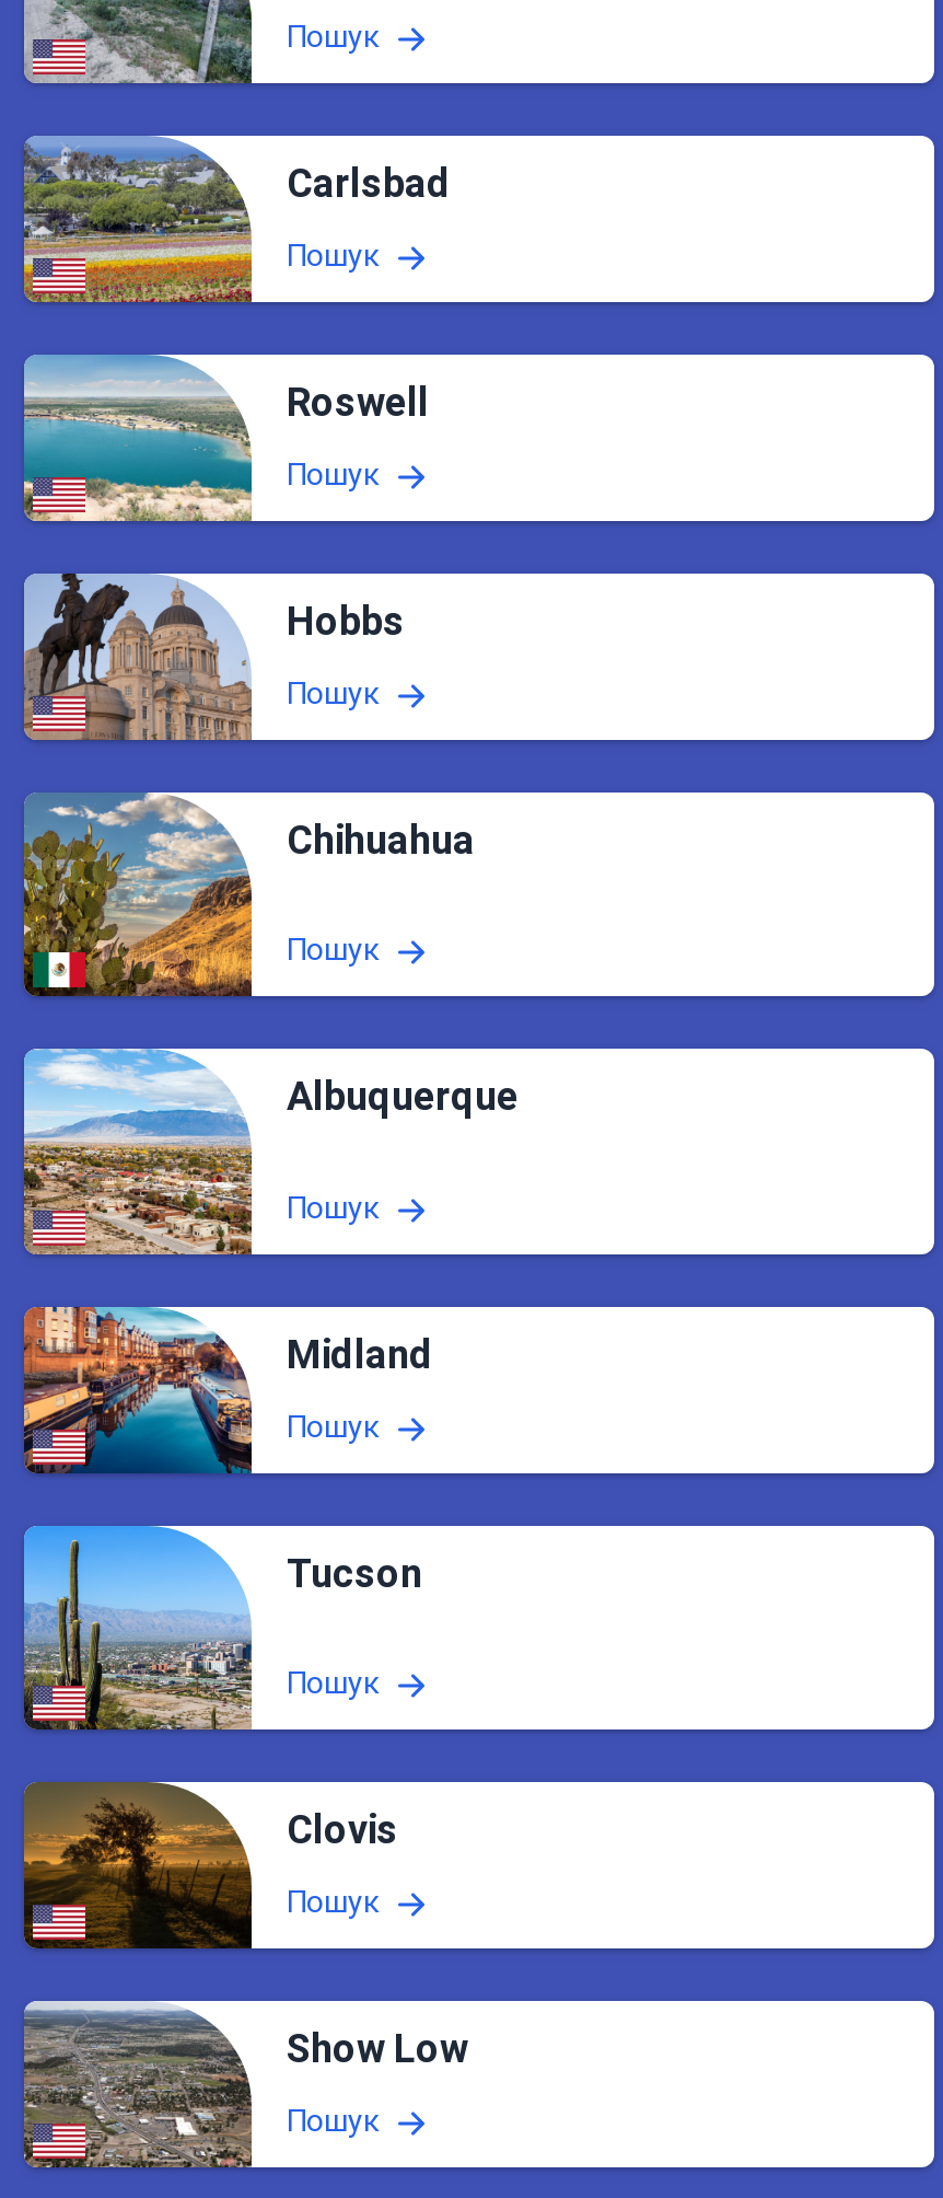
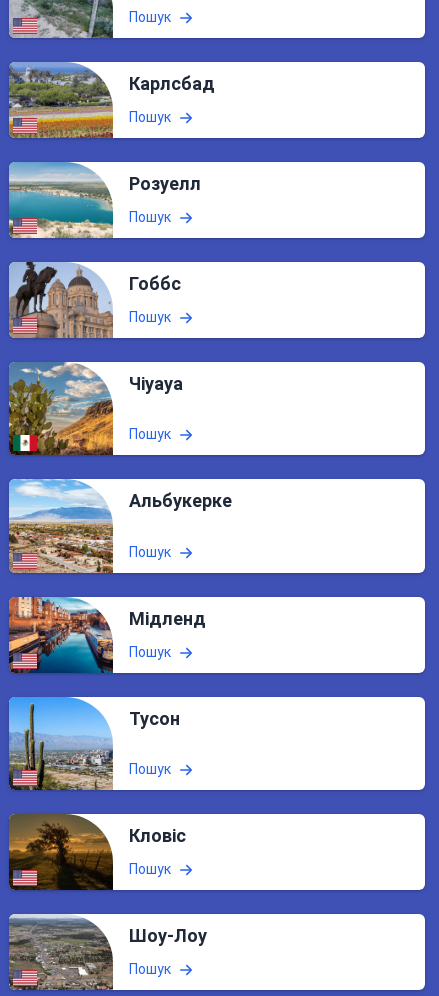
- Carlsbad
+ Карлсбад

- Roswell
+ Розуелл

- Hobbs
+ Гоббс

- Chihuahua
+ Чіуауа

- Albuquerque
+ Альбукерке

- Midland
+ Мідленд

- Tucson
+ Тусон

- Clovis
+ Кловіс

- Show Low
+ Шоу-Лоу
